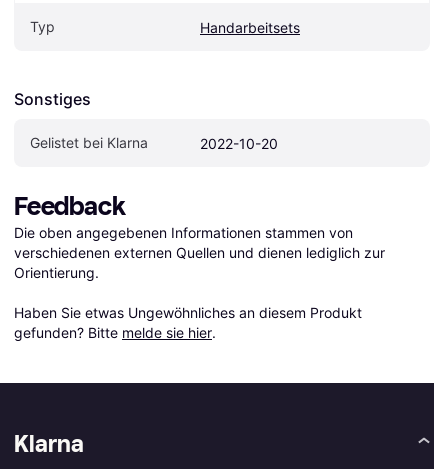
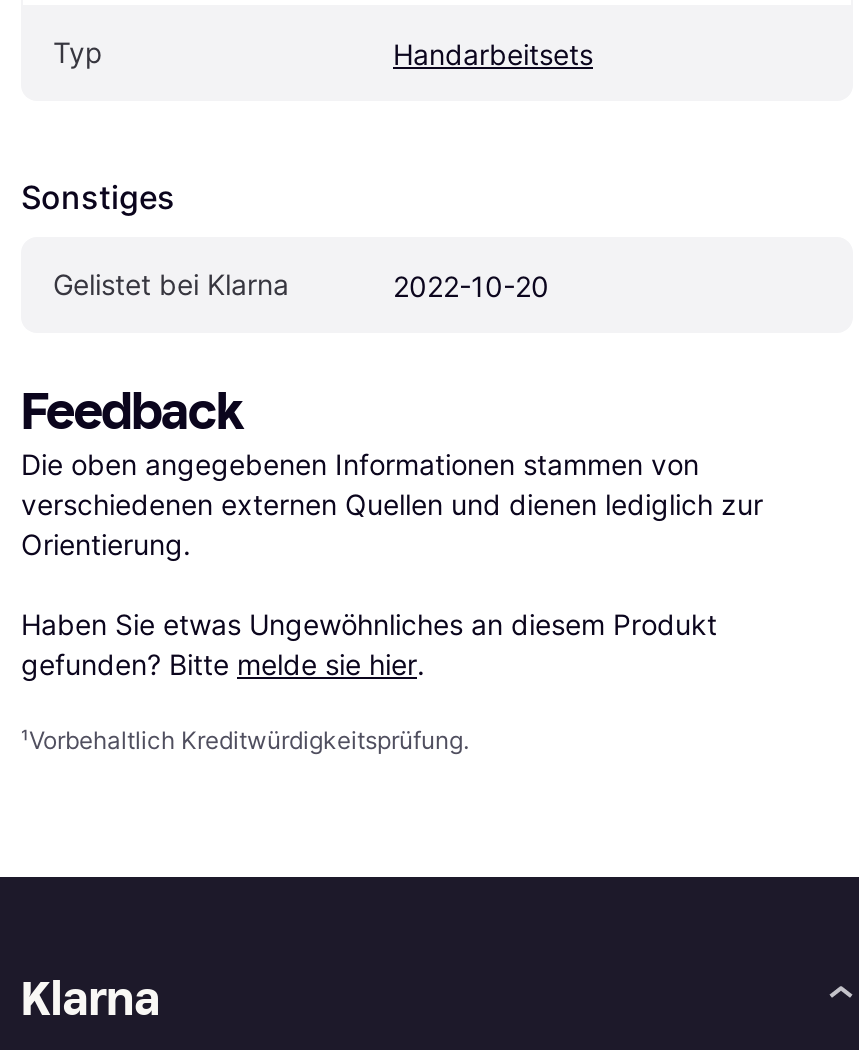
+ ¹Vorbehaltlich Kreditwürdigkeitsprüfung.
